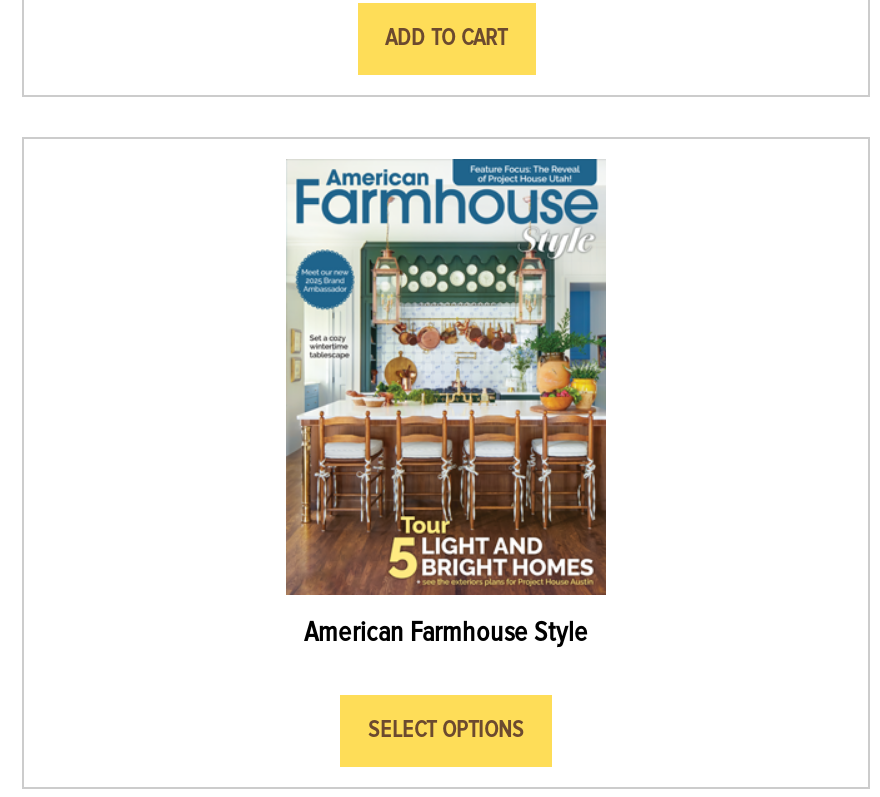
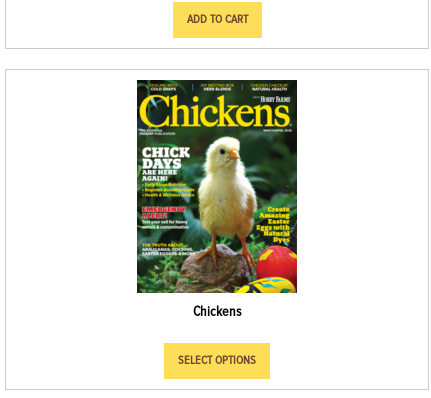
- [image]
- American Farmhouse Style
+ [image]
+ Chickens
